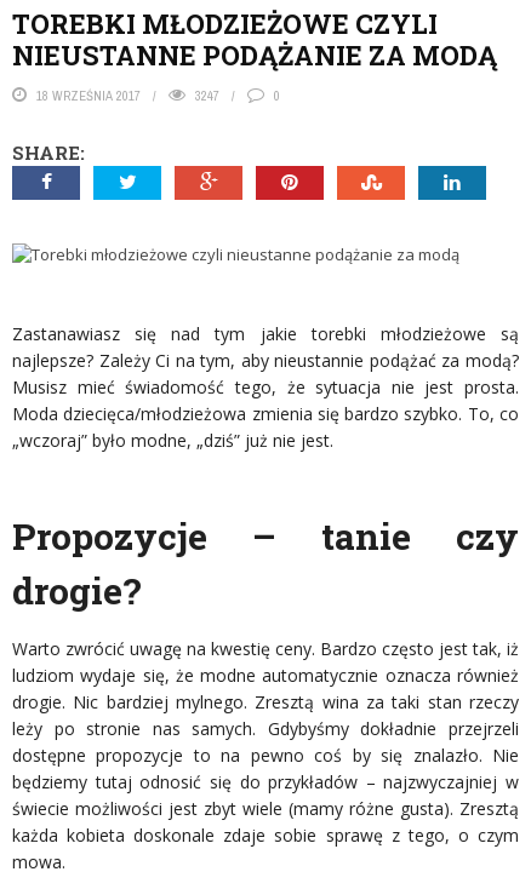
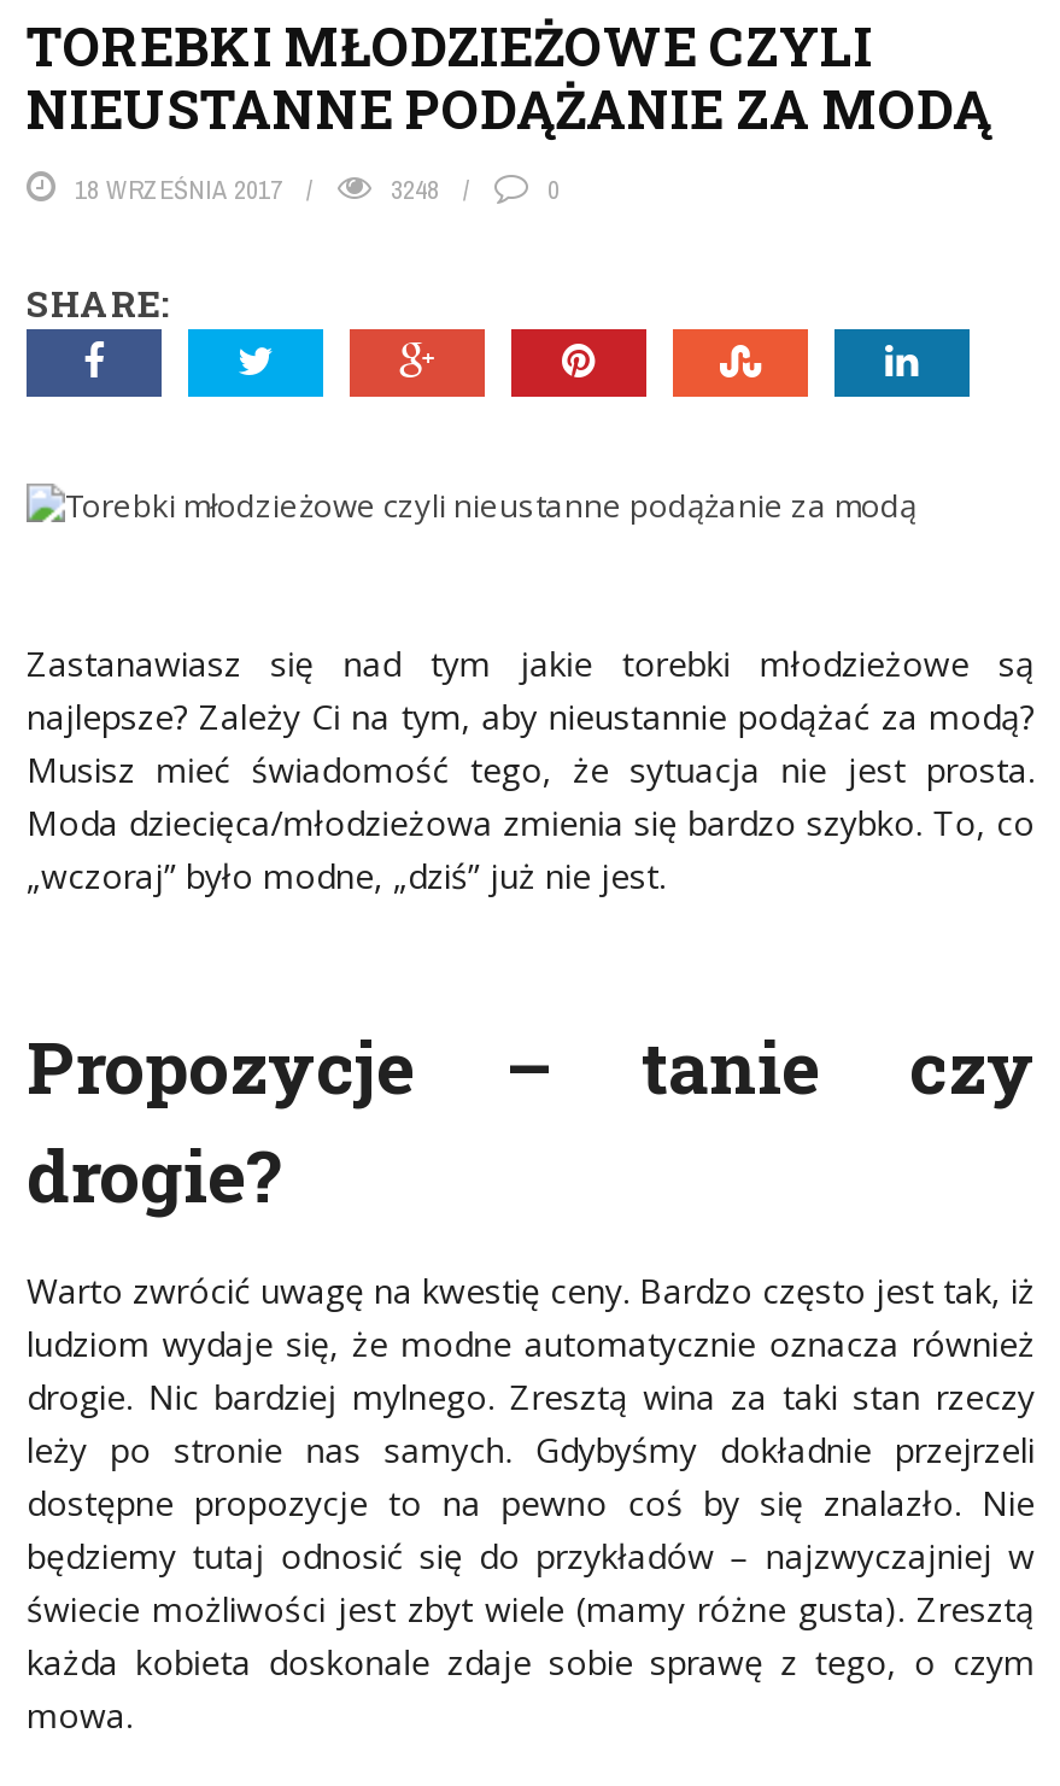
- 3247
+ 3248
